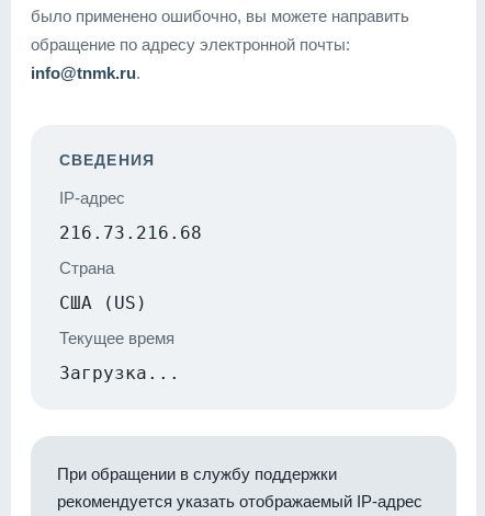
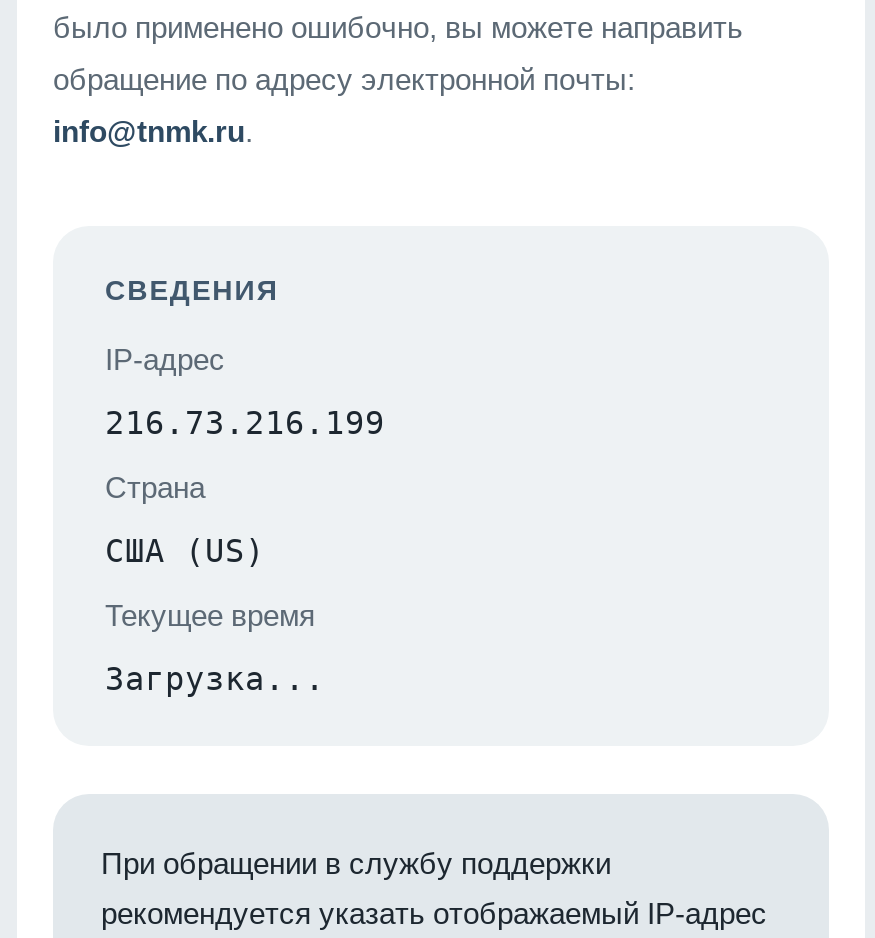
- 216.73.216.68
+ 216.73.216.199
